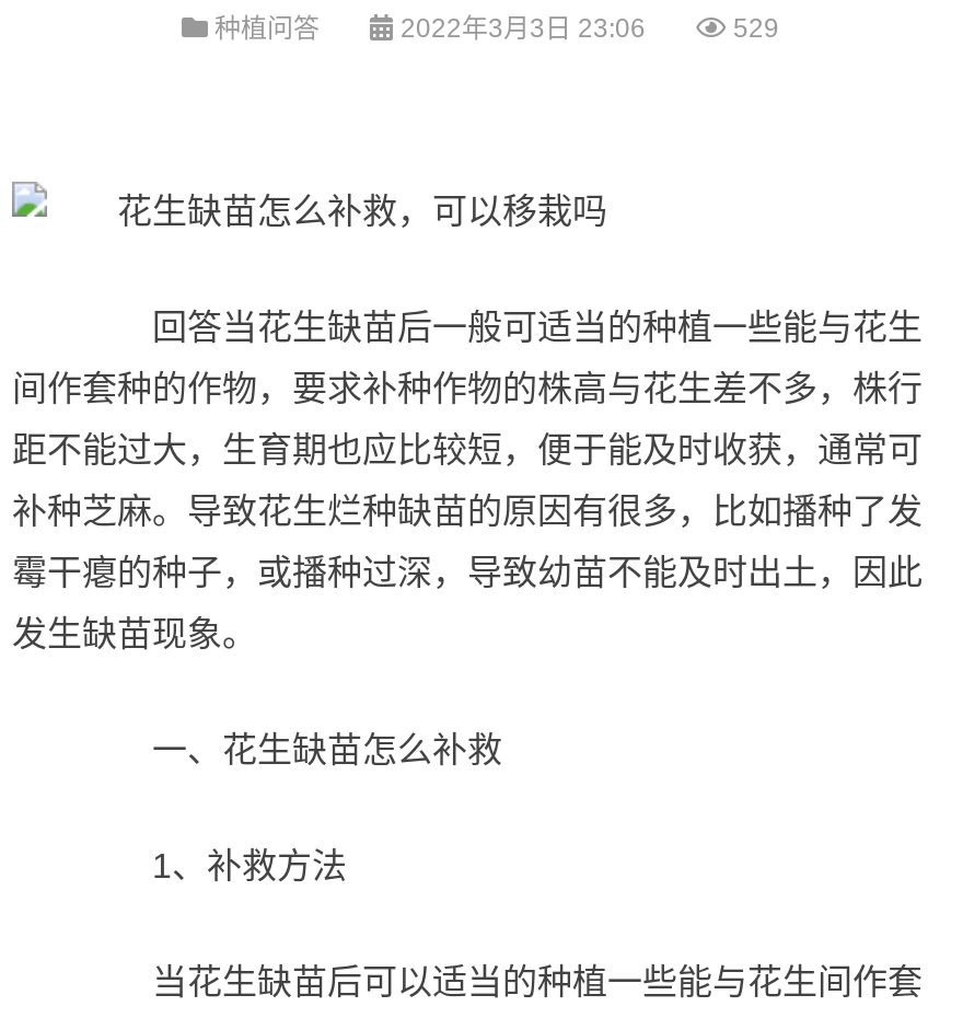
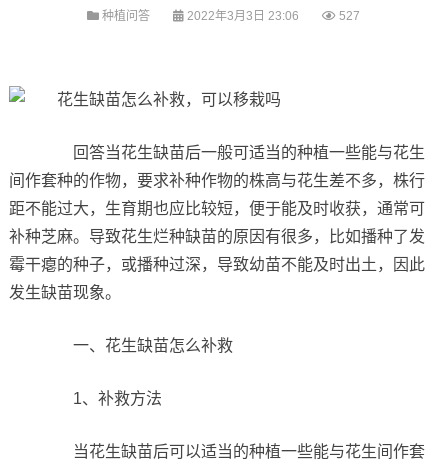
- 529
+ 527
